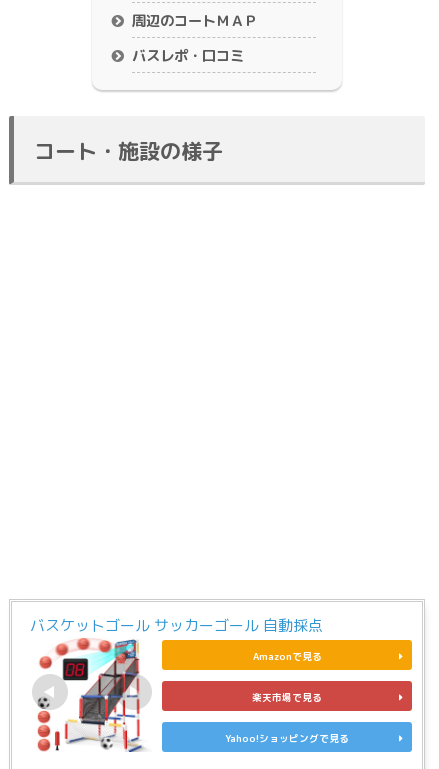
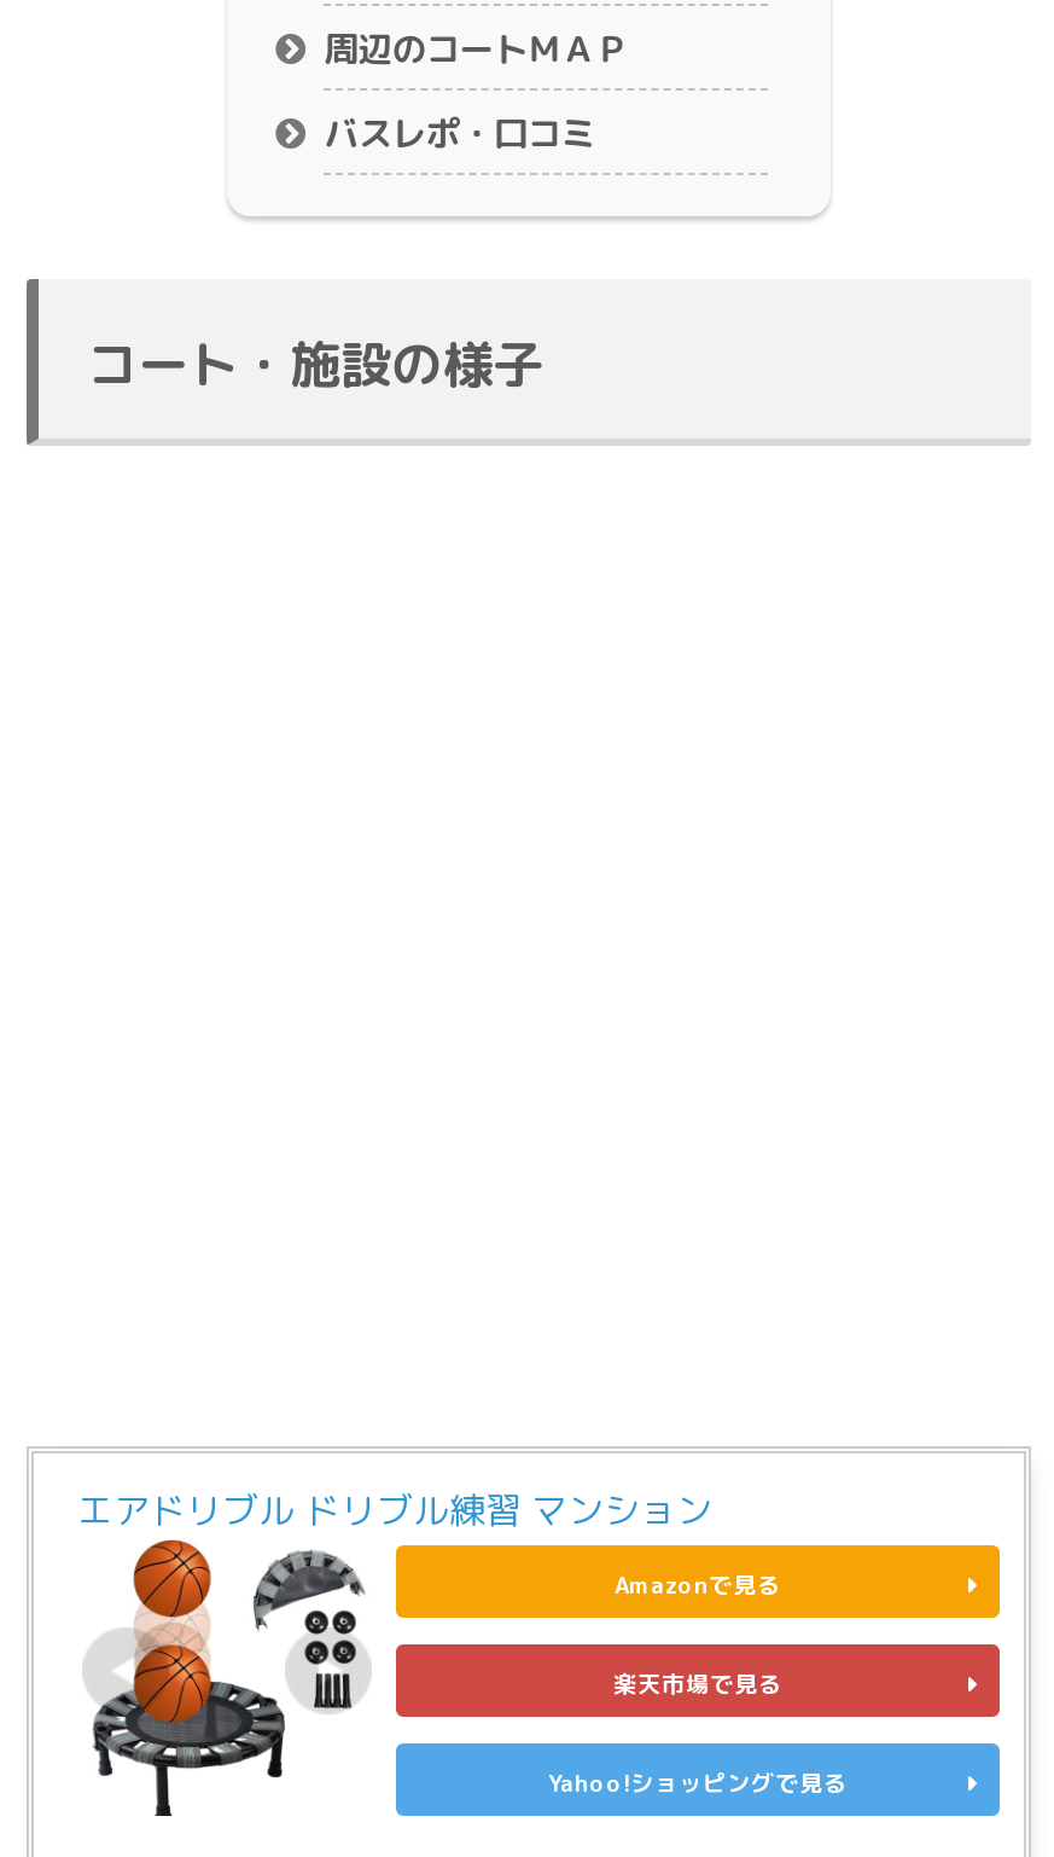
- バスケットゴール サッカーゴール 自動採点
+ エアドリブル ドリブル練習 マンション

- [image]
+ [image]
